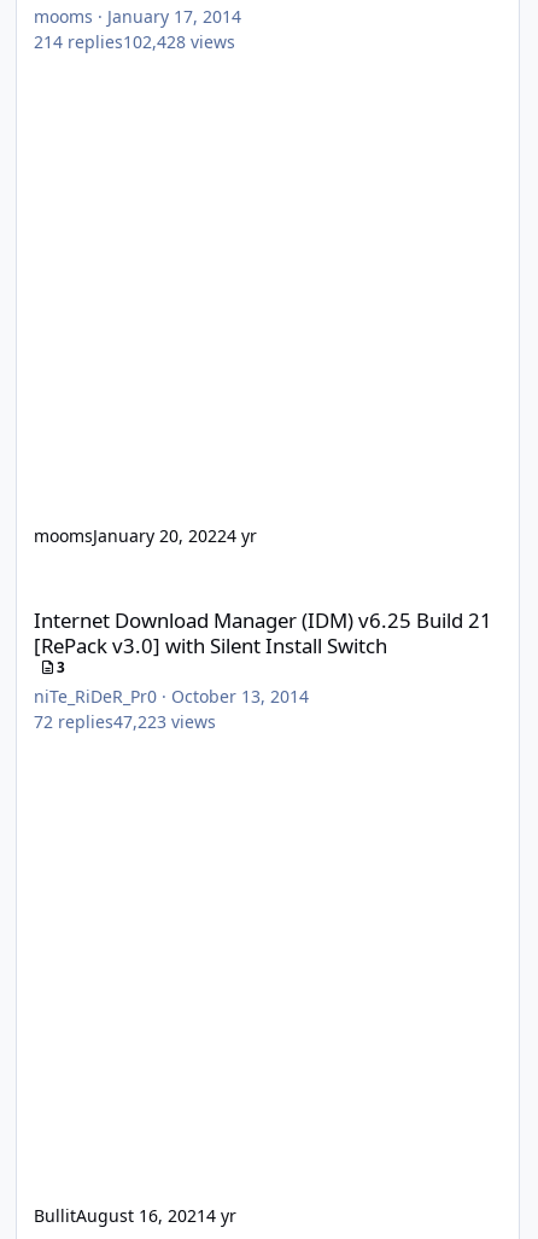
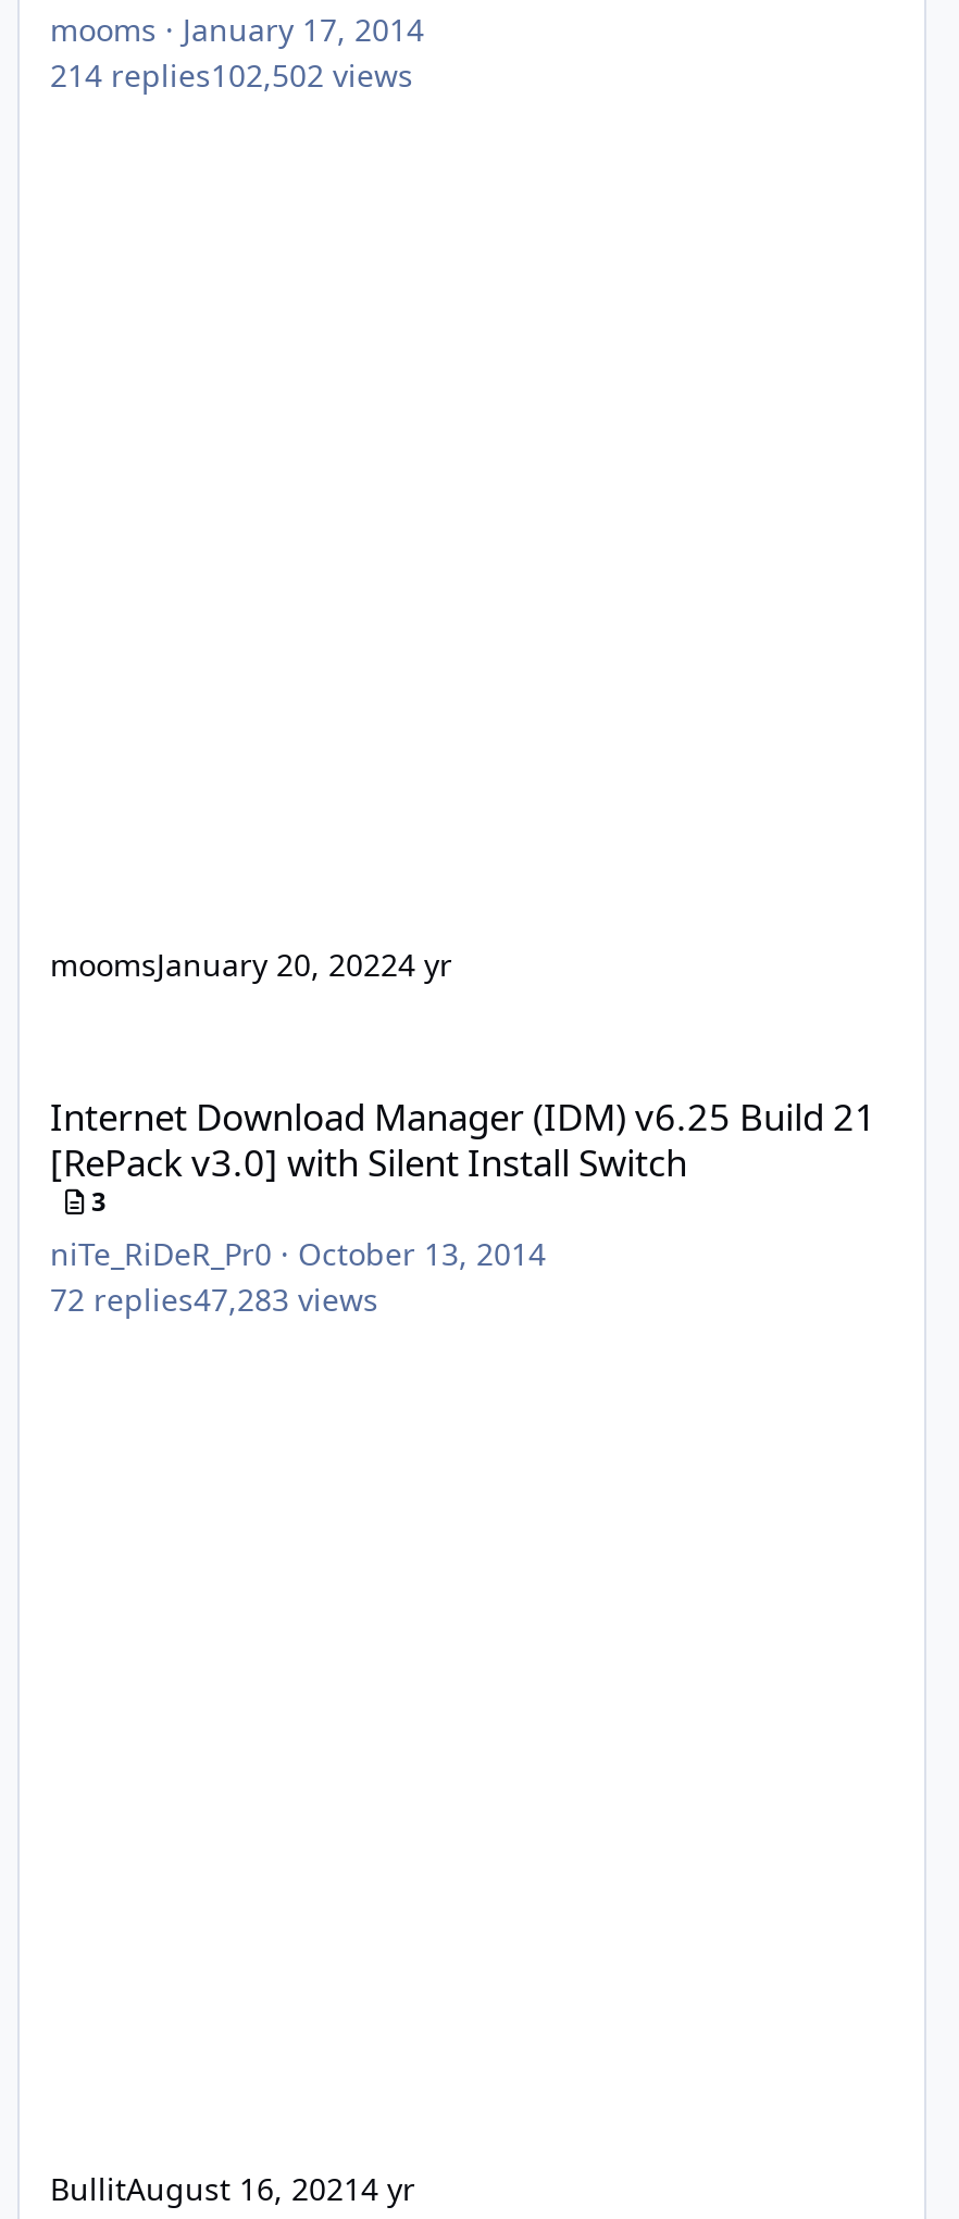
- 214 replies102,428 views
+ 214 replies102,502 views

- 72 replies47,223 views
+ 72 replies47,283 views
